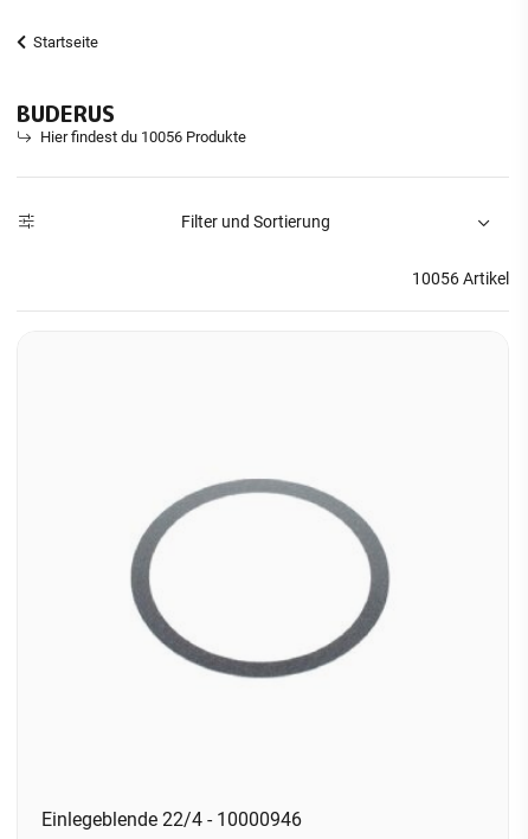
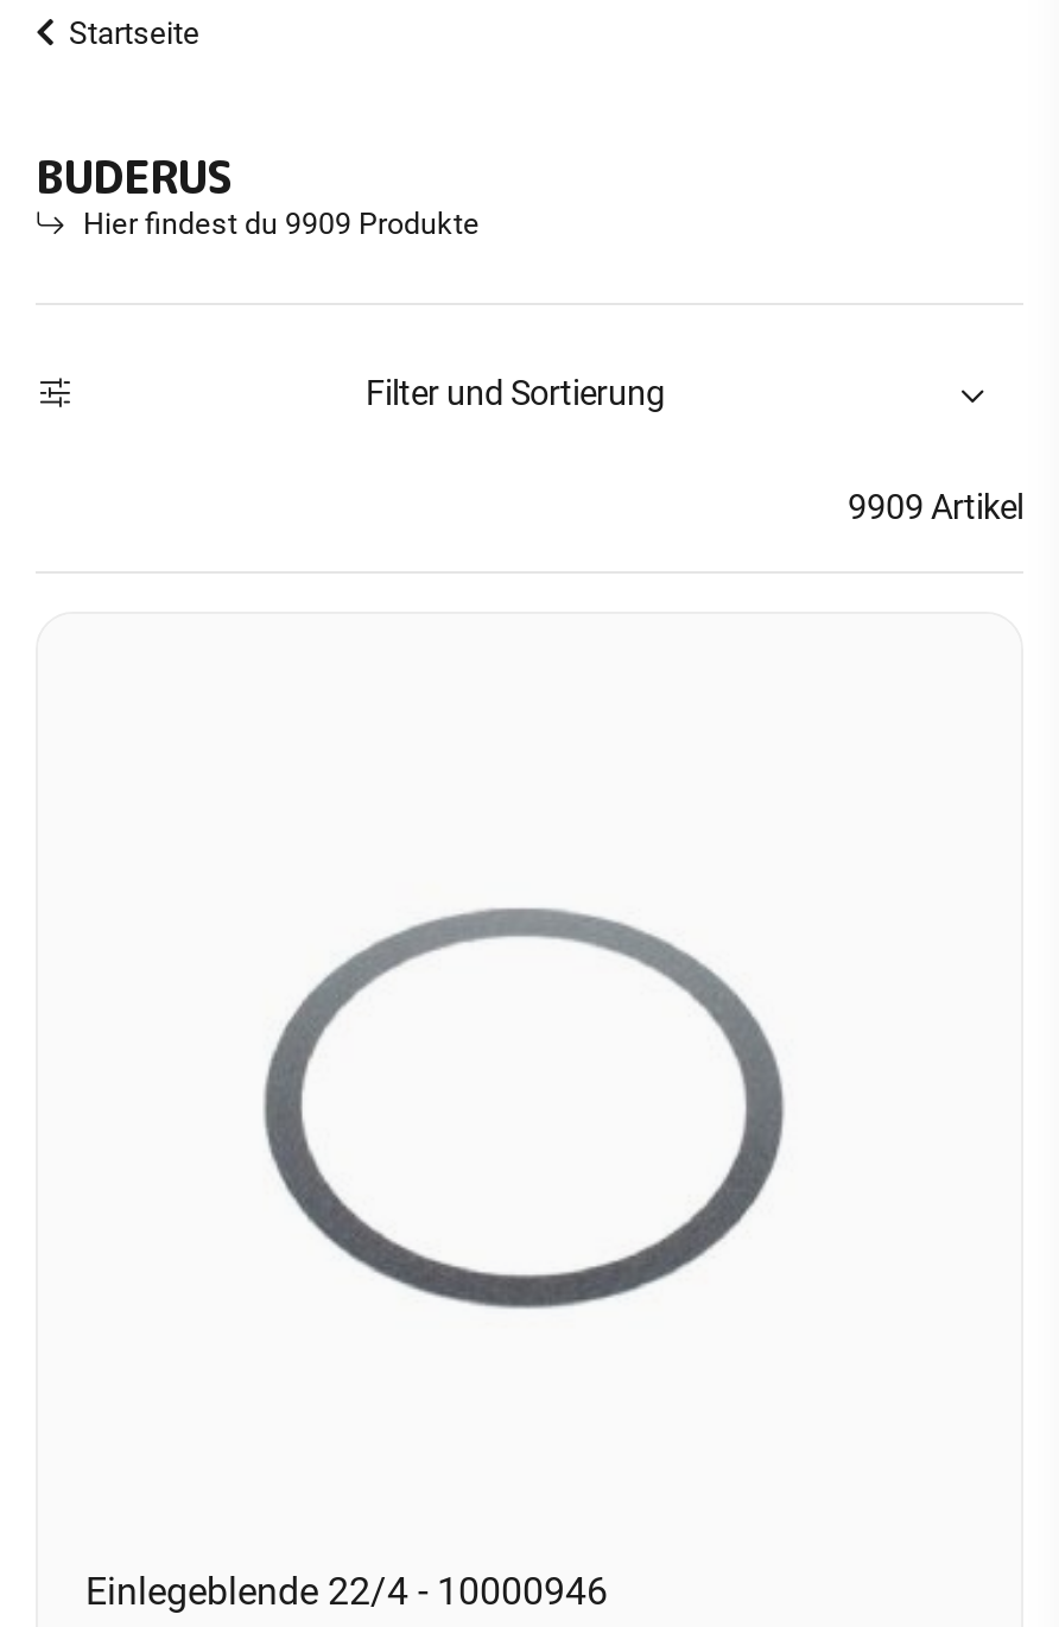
- Hier findest du 10056 Produkte
+ Hier findest du 9909 Produkte

- 10056 Artikel
+ 9909 Artikel
